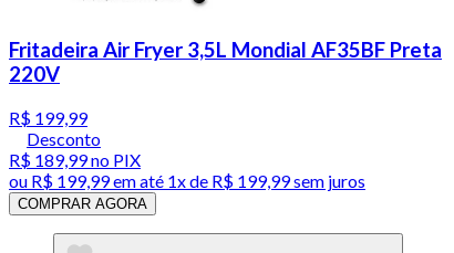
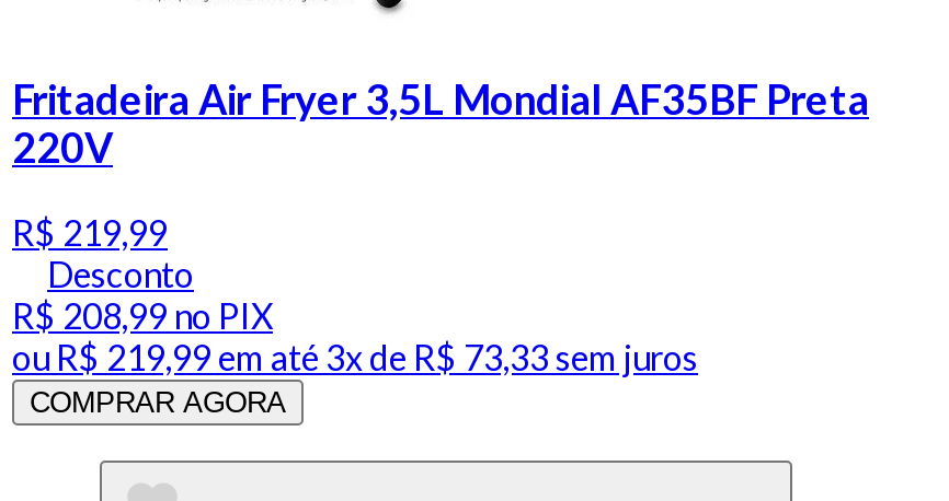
- R$ 199,99
+ R$ 219,99

- R$ 189,99 no PIX
+ R$ 208,99 no PIX

- ou R$ 199,99 em até 1x de R$ 199,99 sem juros
+ ou R$ 219,99 em até 3x de R$ 73,33 sem juros
